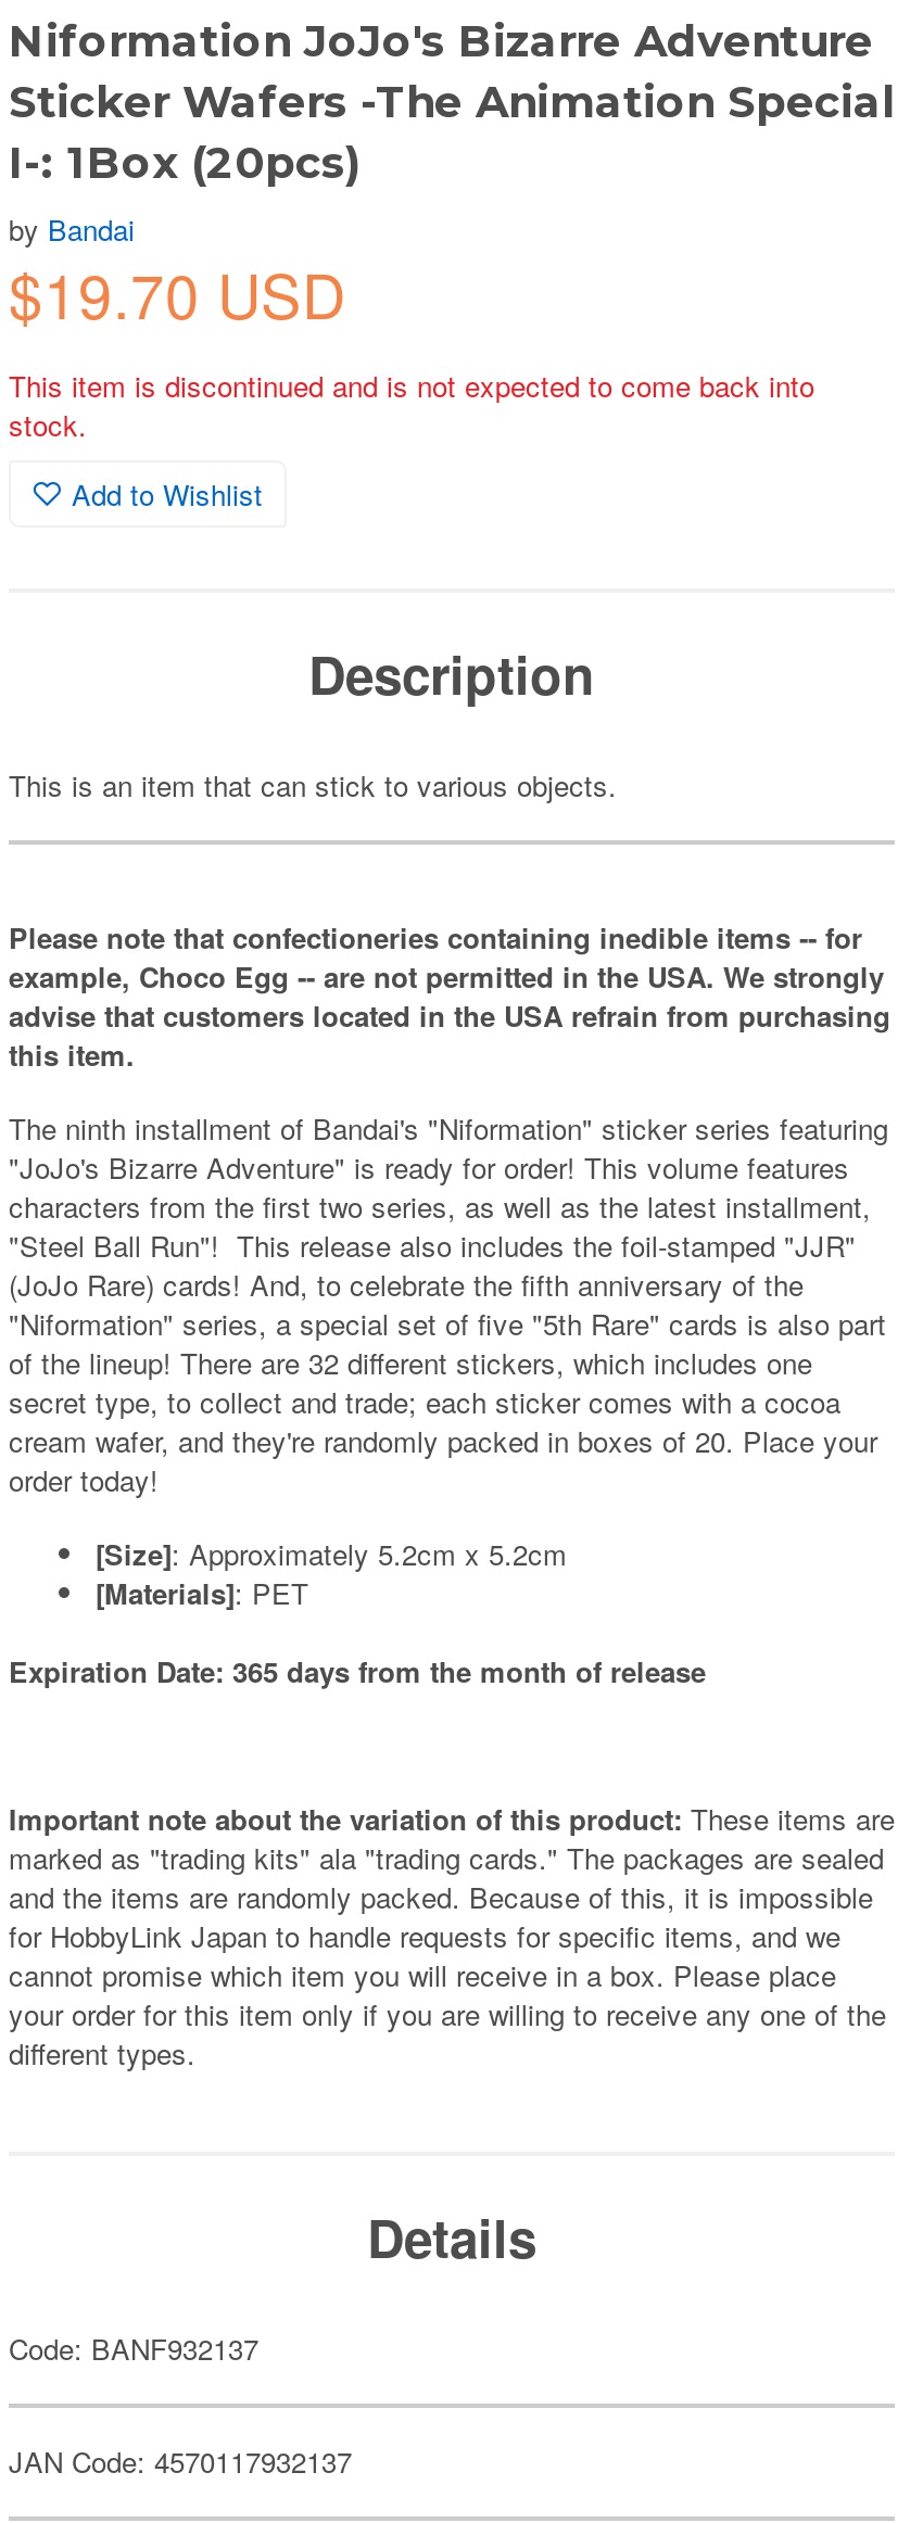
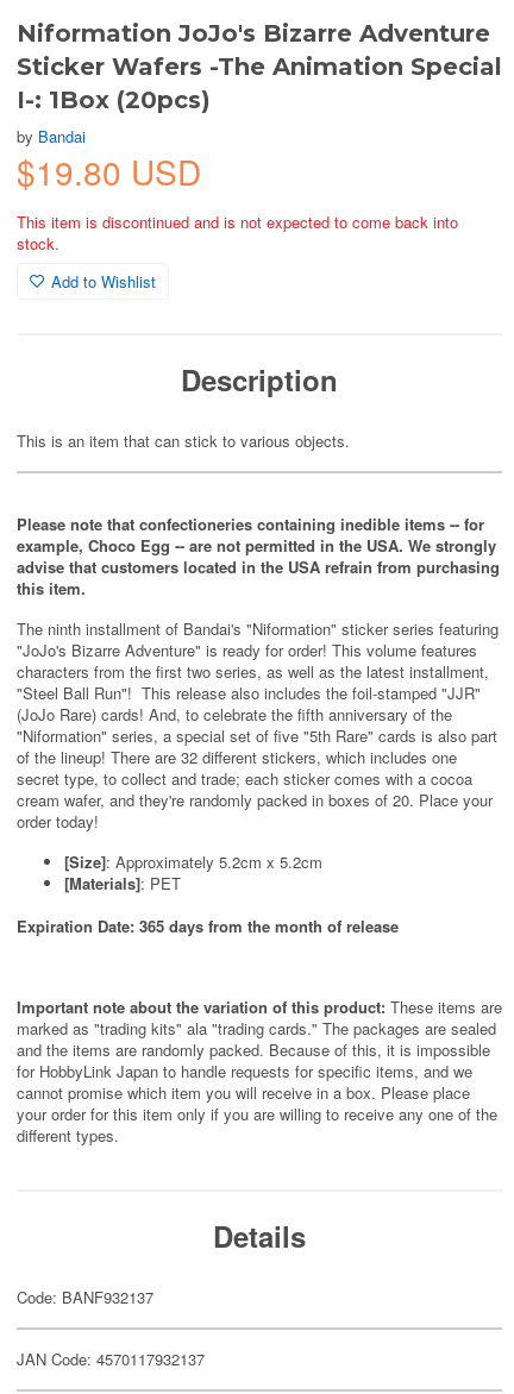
- $19.70 USD
+ $19.80 USD
